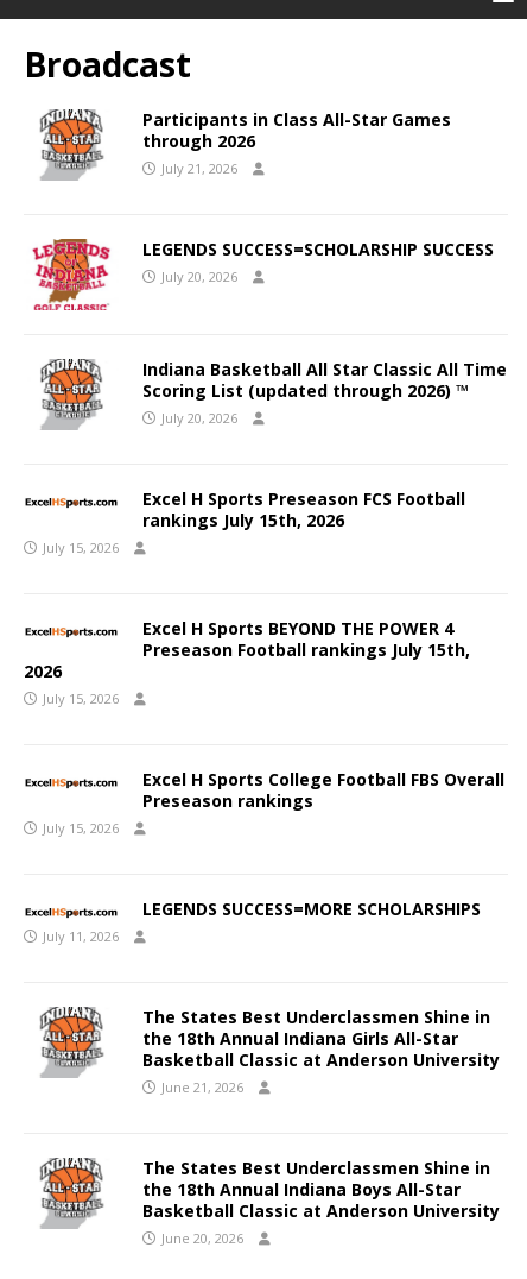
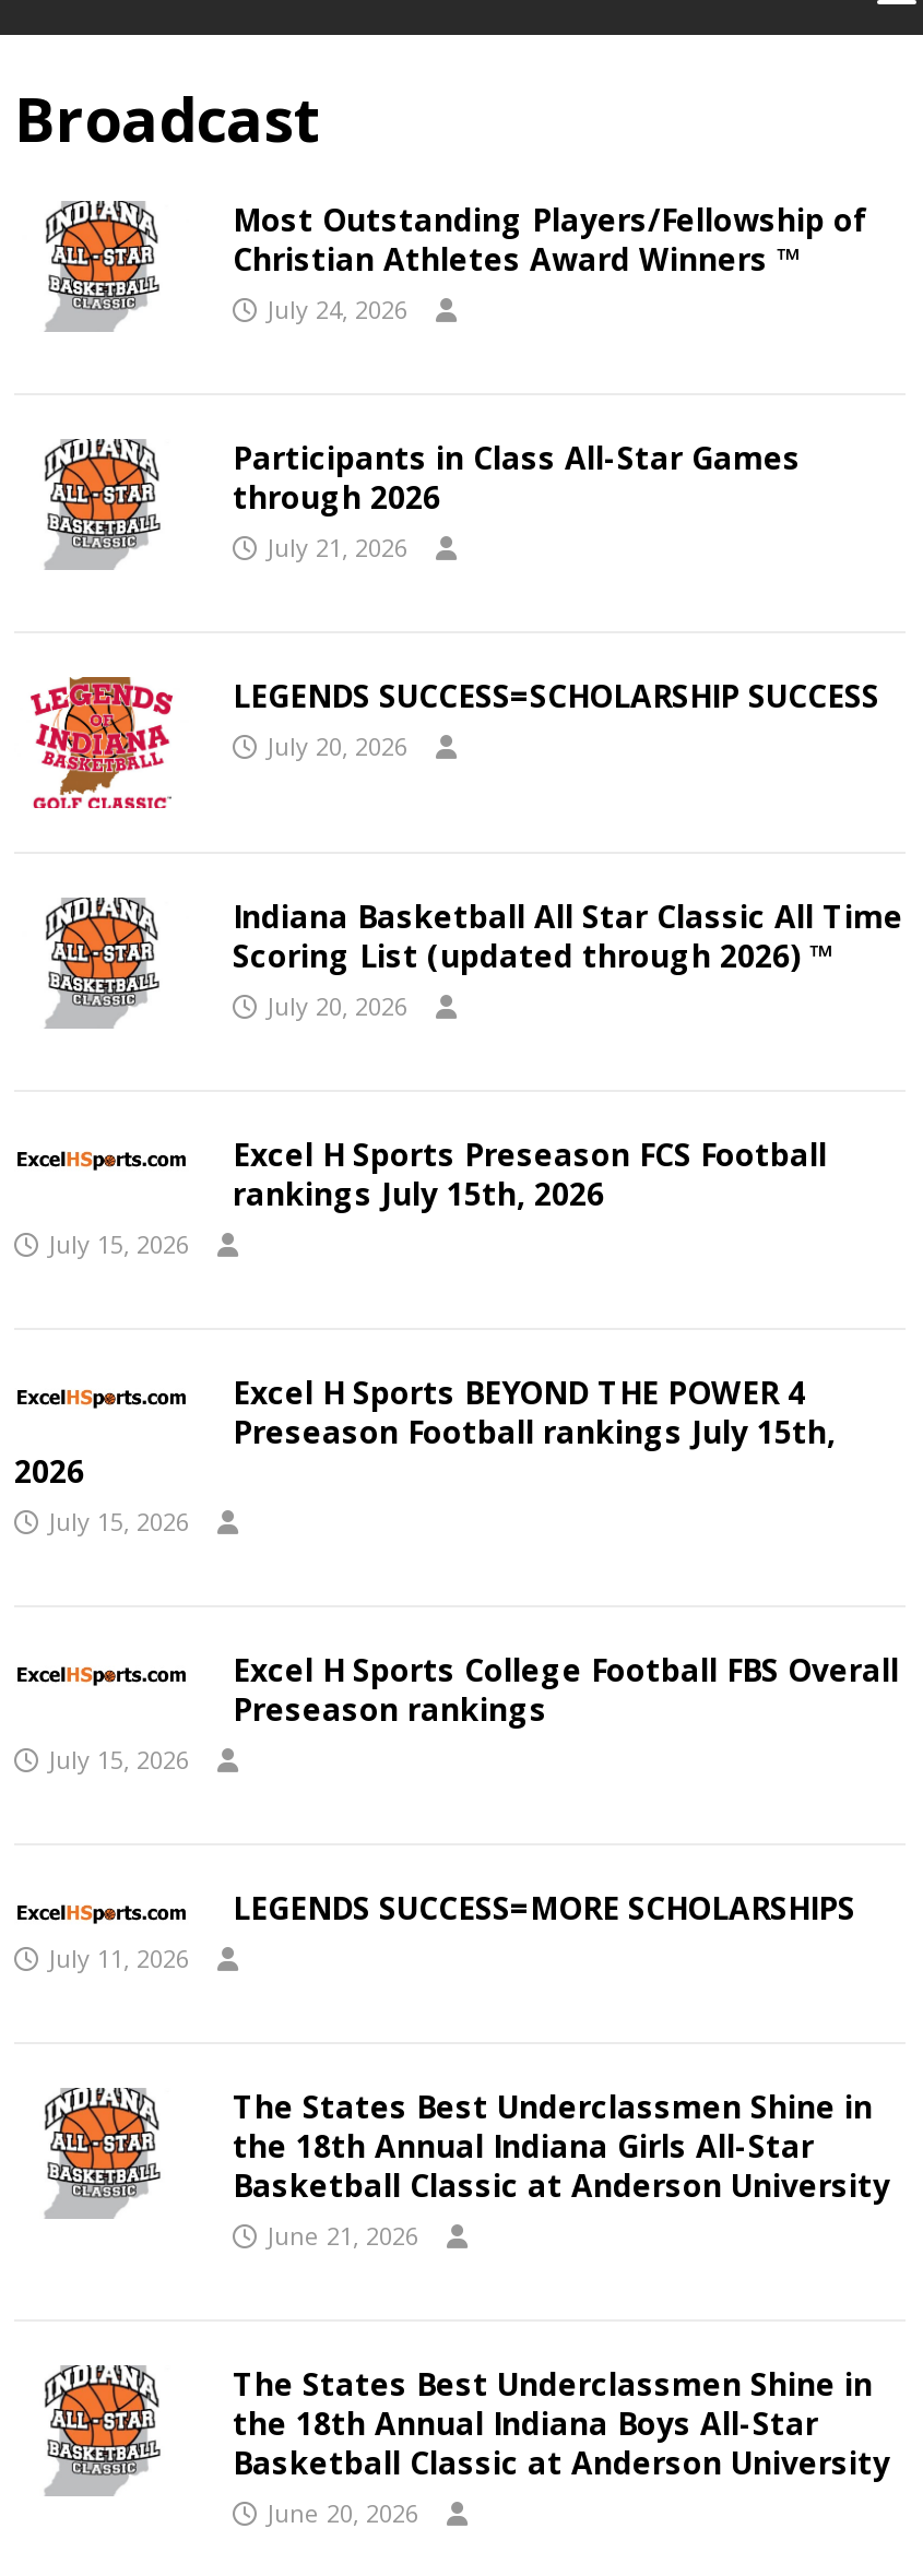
+ Most Outstanding Players/Fellowship of
+ Christian Athletes Award Winners ™
+ July 24, 2026
